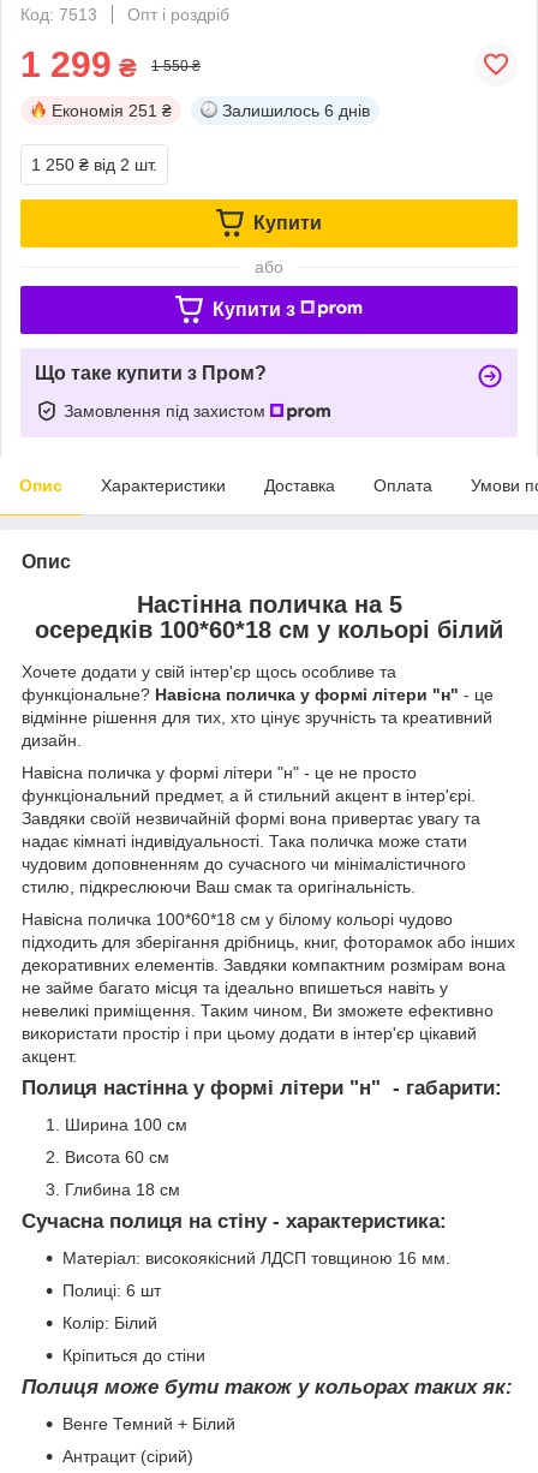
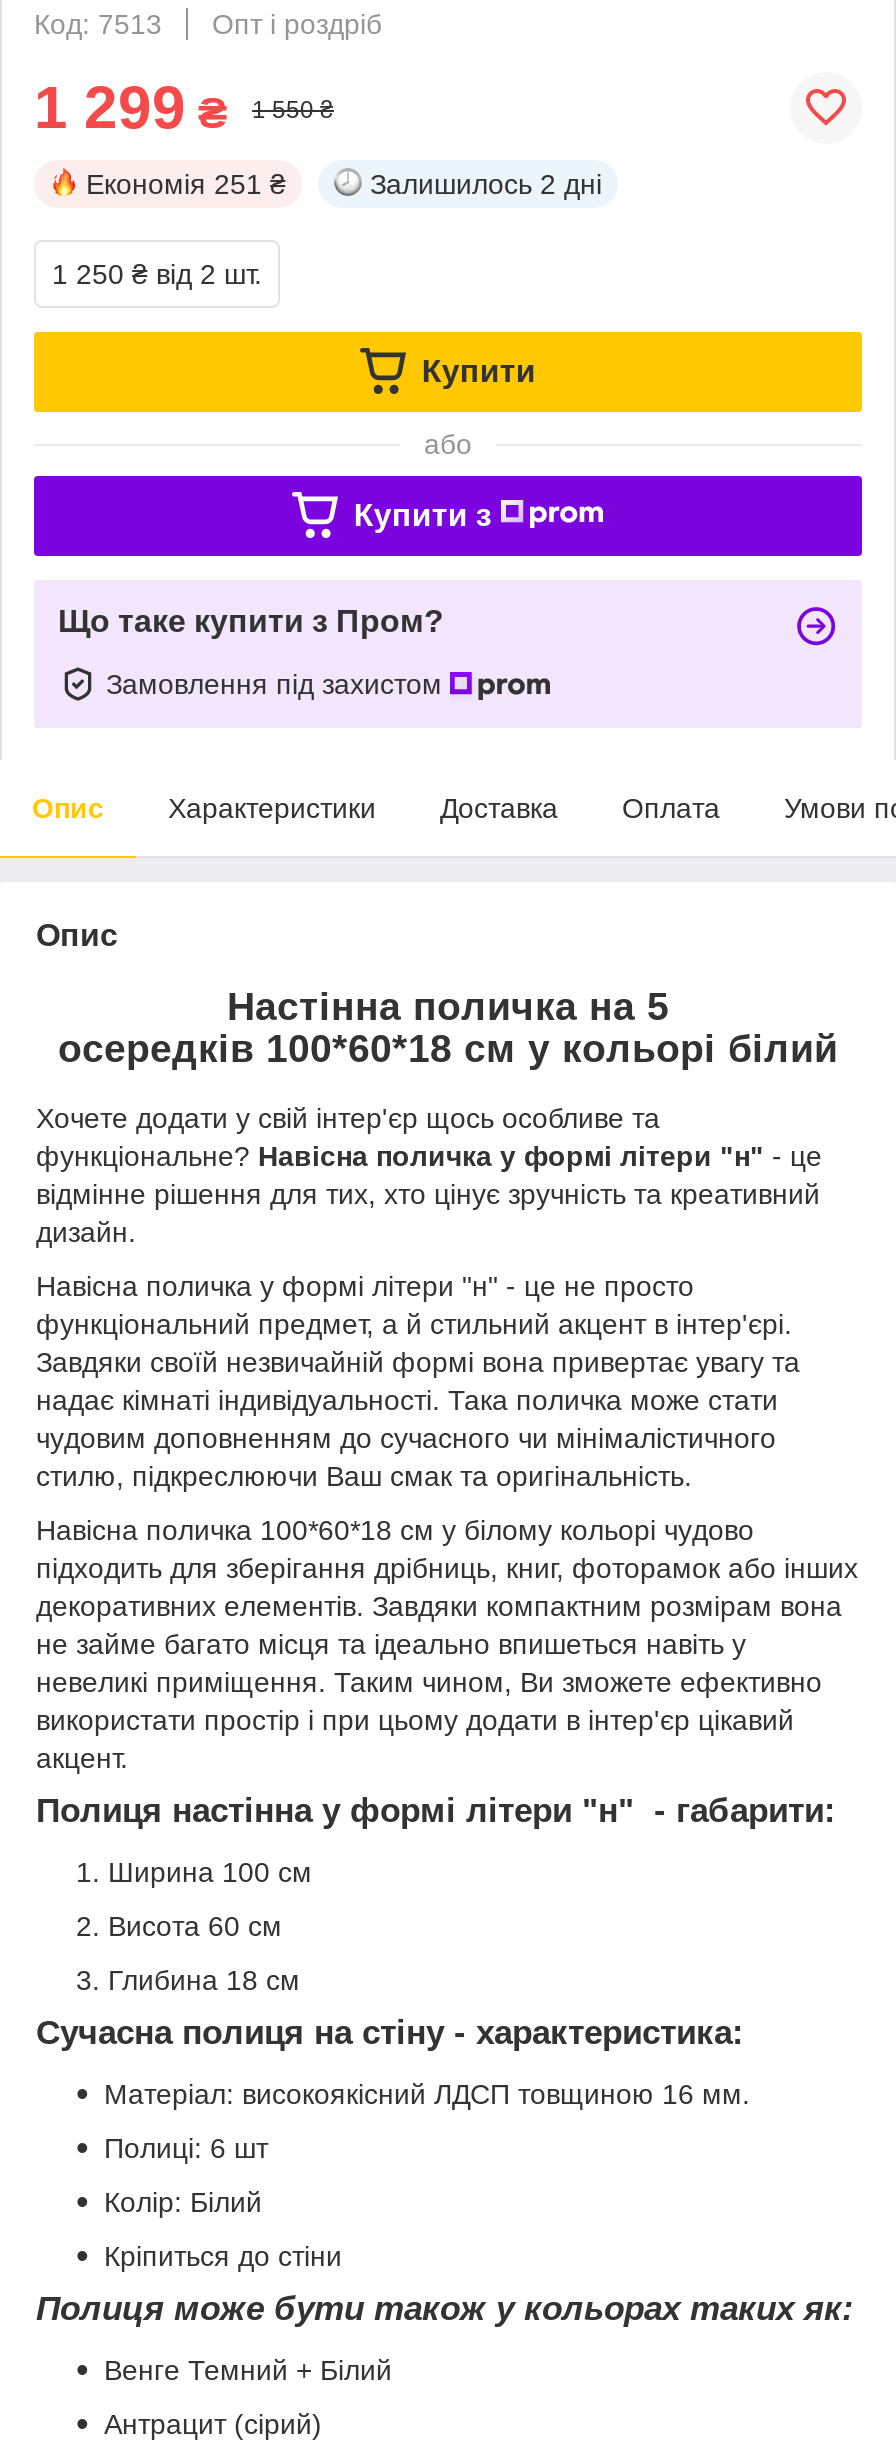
- Залишилось 6 днів
+ Залишилось 2 дні
